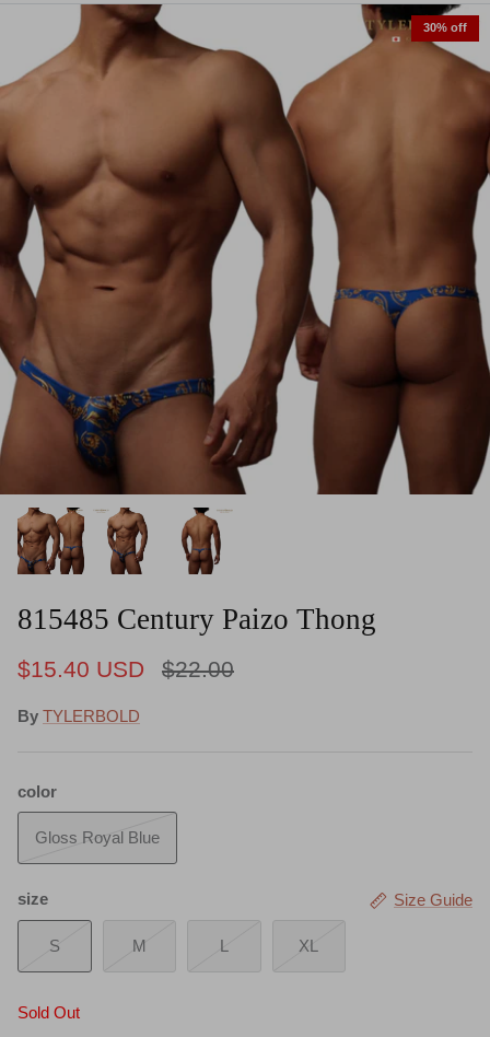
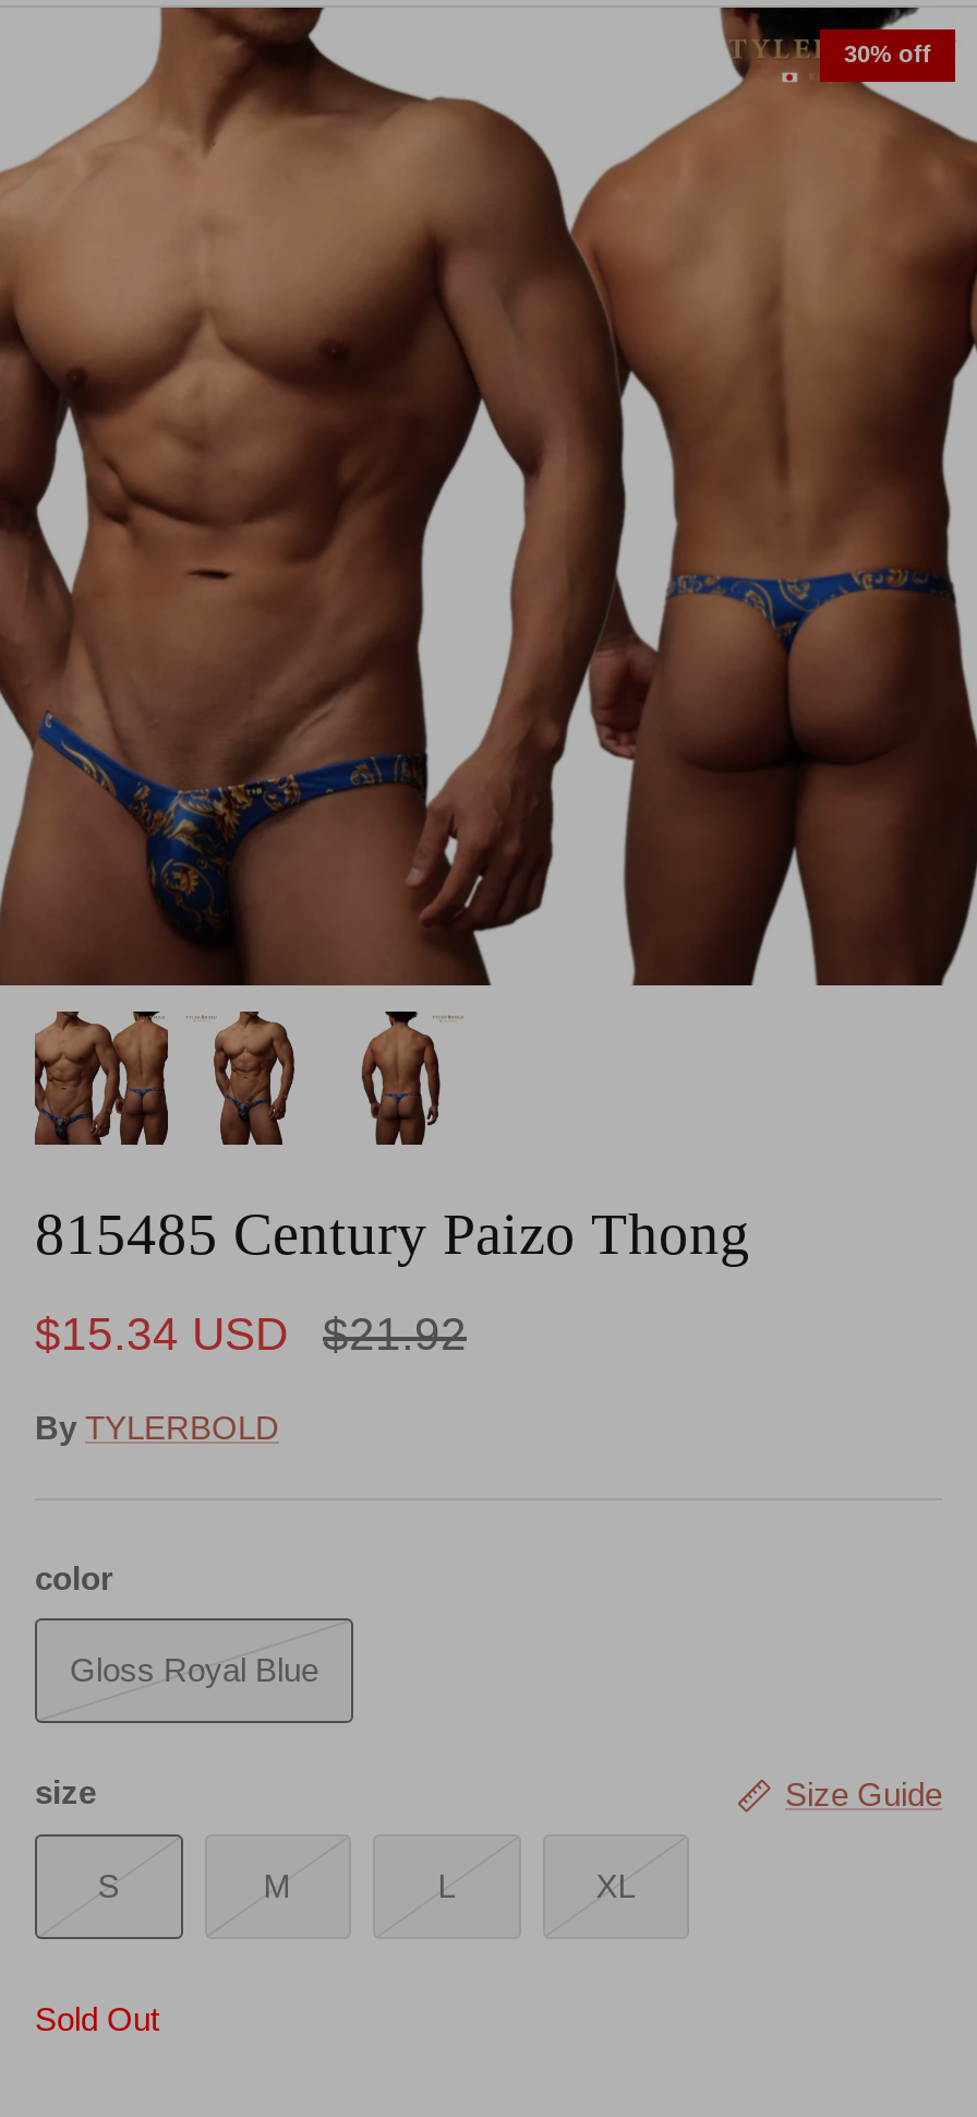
- $15.40 USD
+ $15.34 USD

- $22.00
+ $21.92
